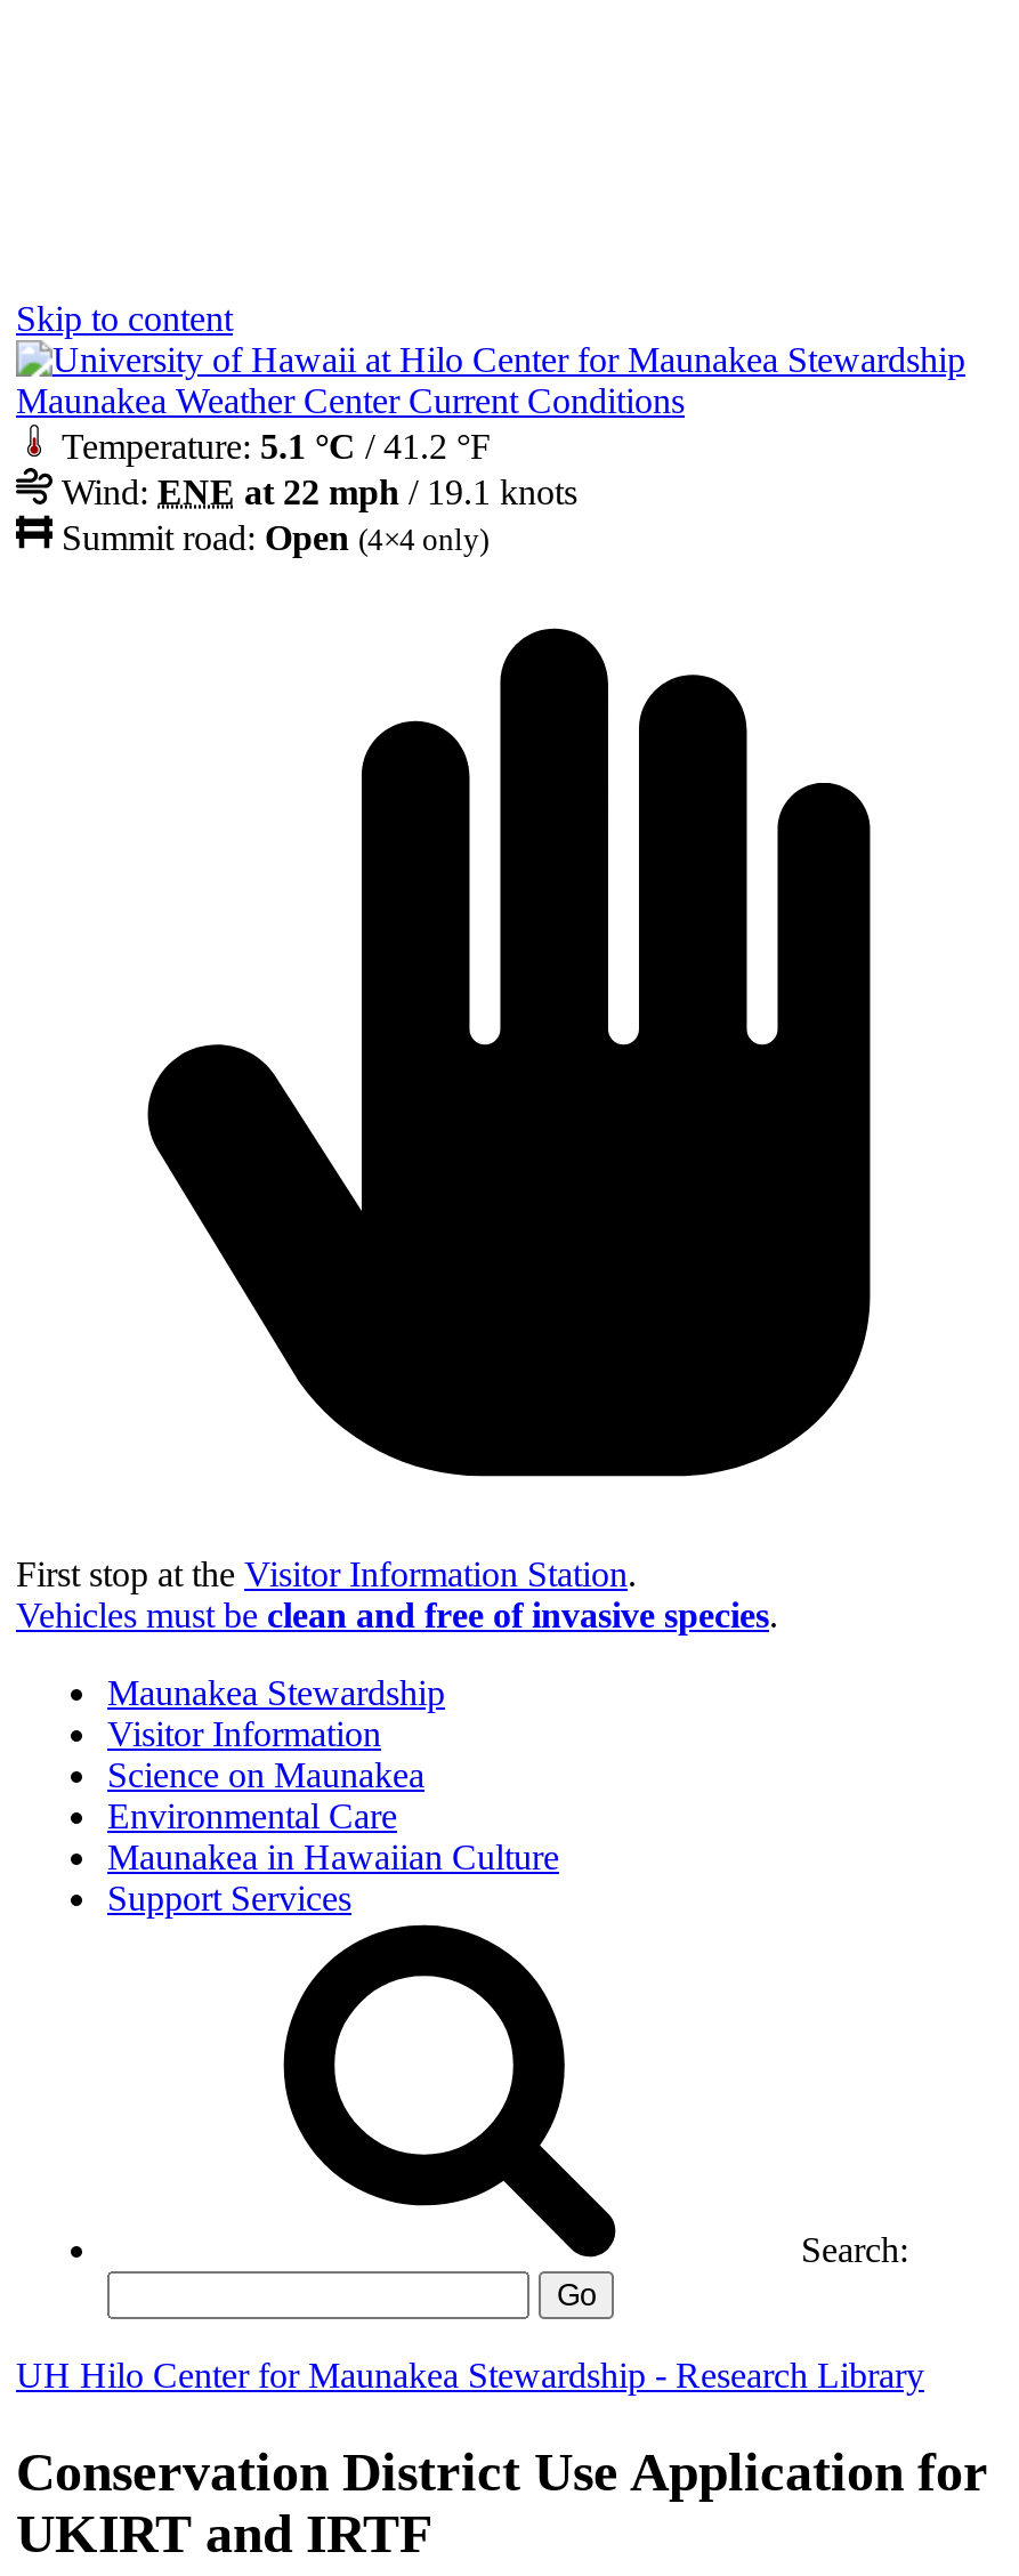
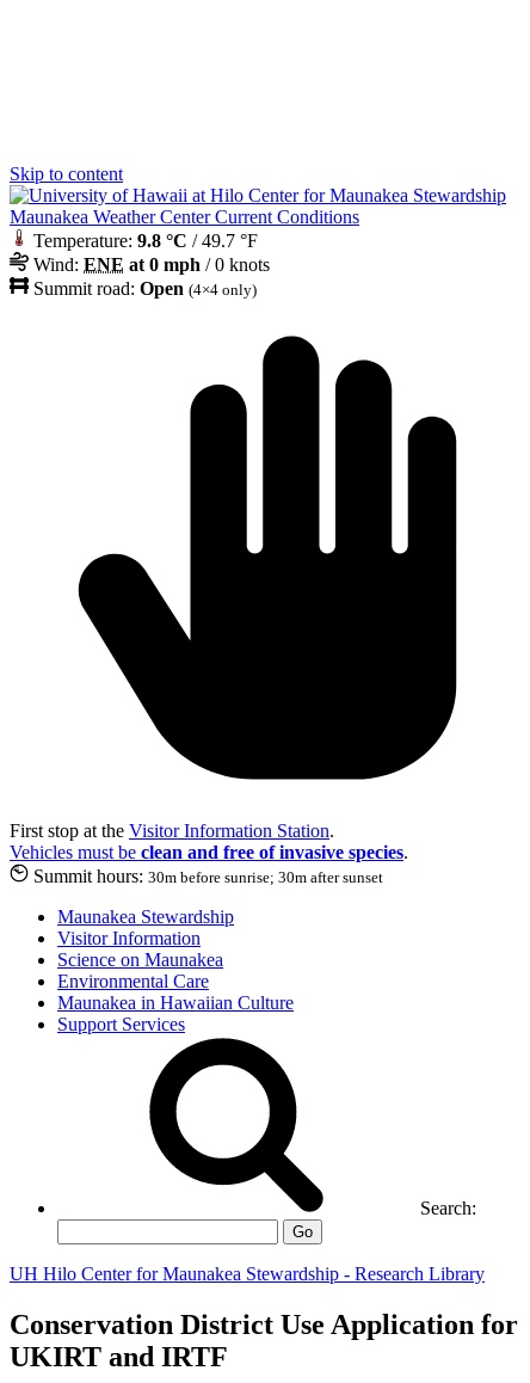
- Temperature: 5.1 °C / 41.2 °F
+ Temperature: 9.8 °C / 49.7 °F

- Wind: ENE at 22 mph / 19.1 knots
+ Wind: ENE at 0 mph / 0 knots

+ Summit hours: 30m before sunrise; 30m after sunset
